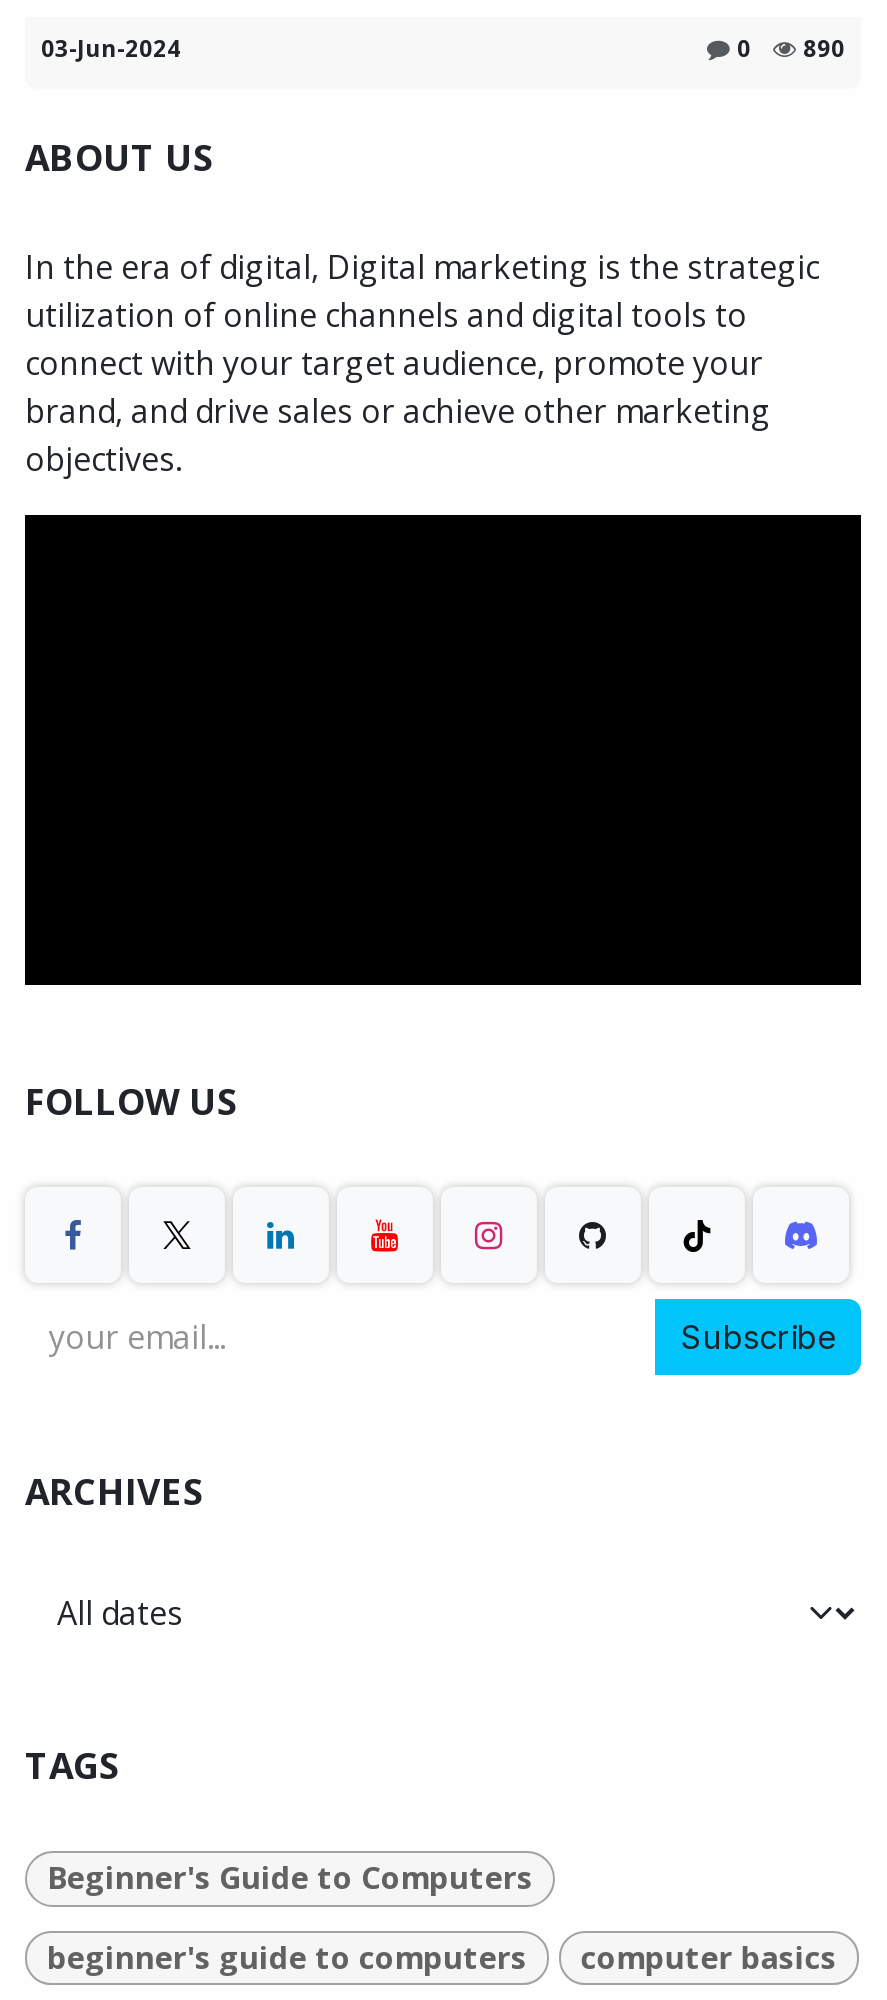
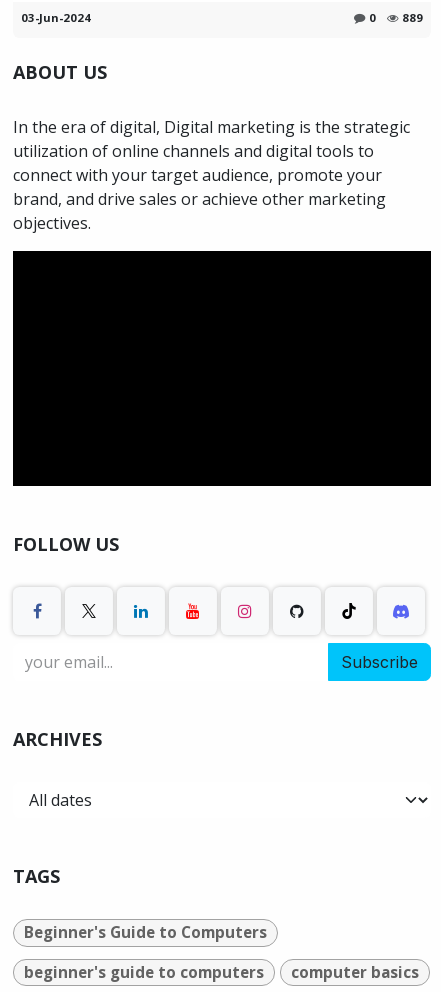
- 0 890
+ 0 889
